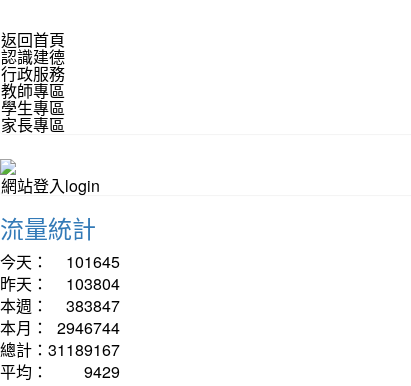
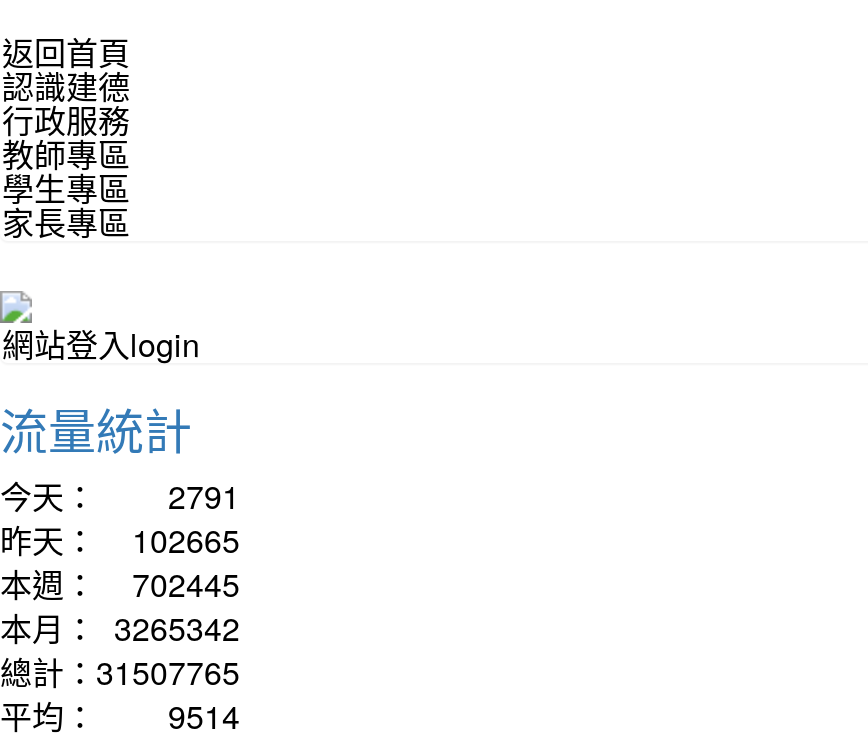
- 今天： 101645
+ 今天： 2791

- 昨天： 103804
+ 昨天： 102665

- 本週： 383847
+ 本週： 702445

- 本月： 2946744
+ 本月： 3265342

- 總計：31189167
+ 總計：31507765

- 平均： 9429
+ 平均： 9514
